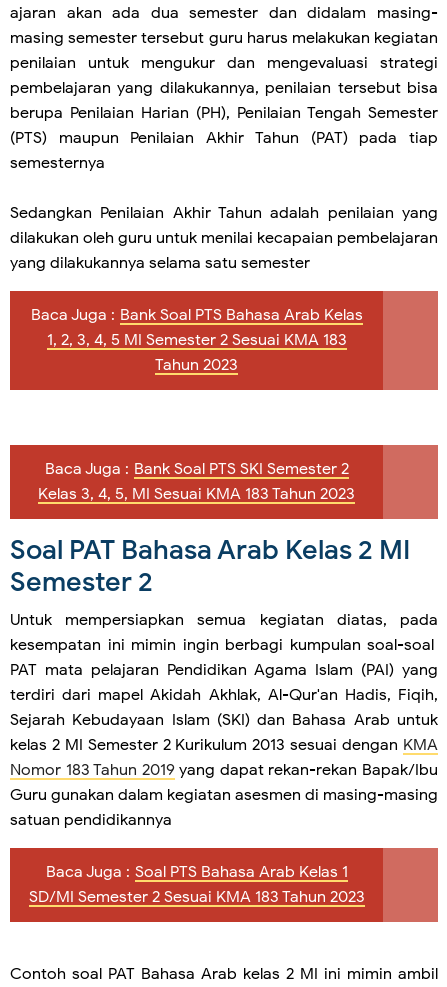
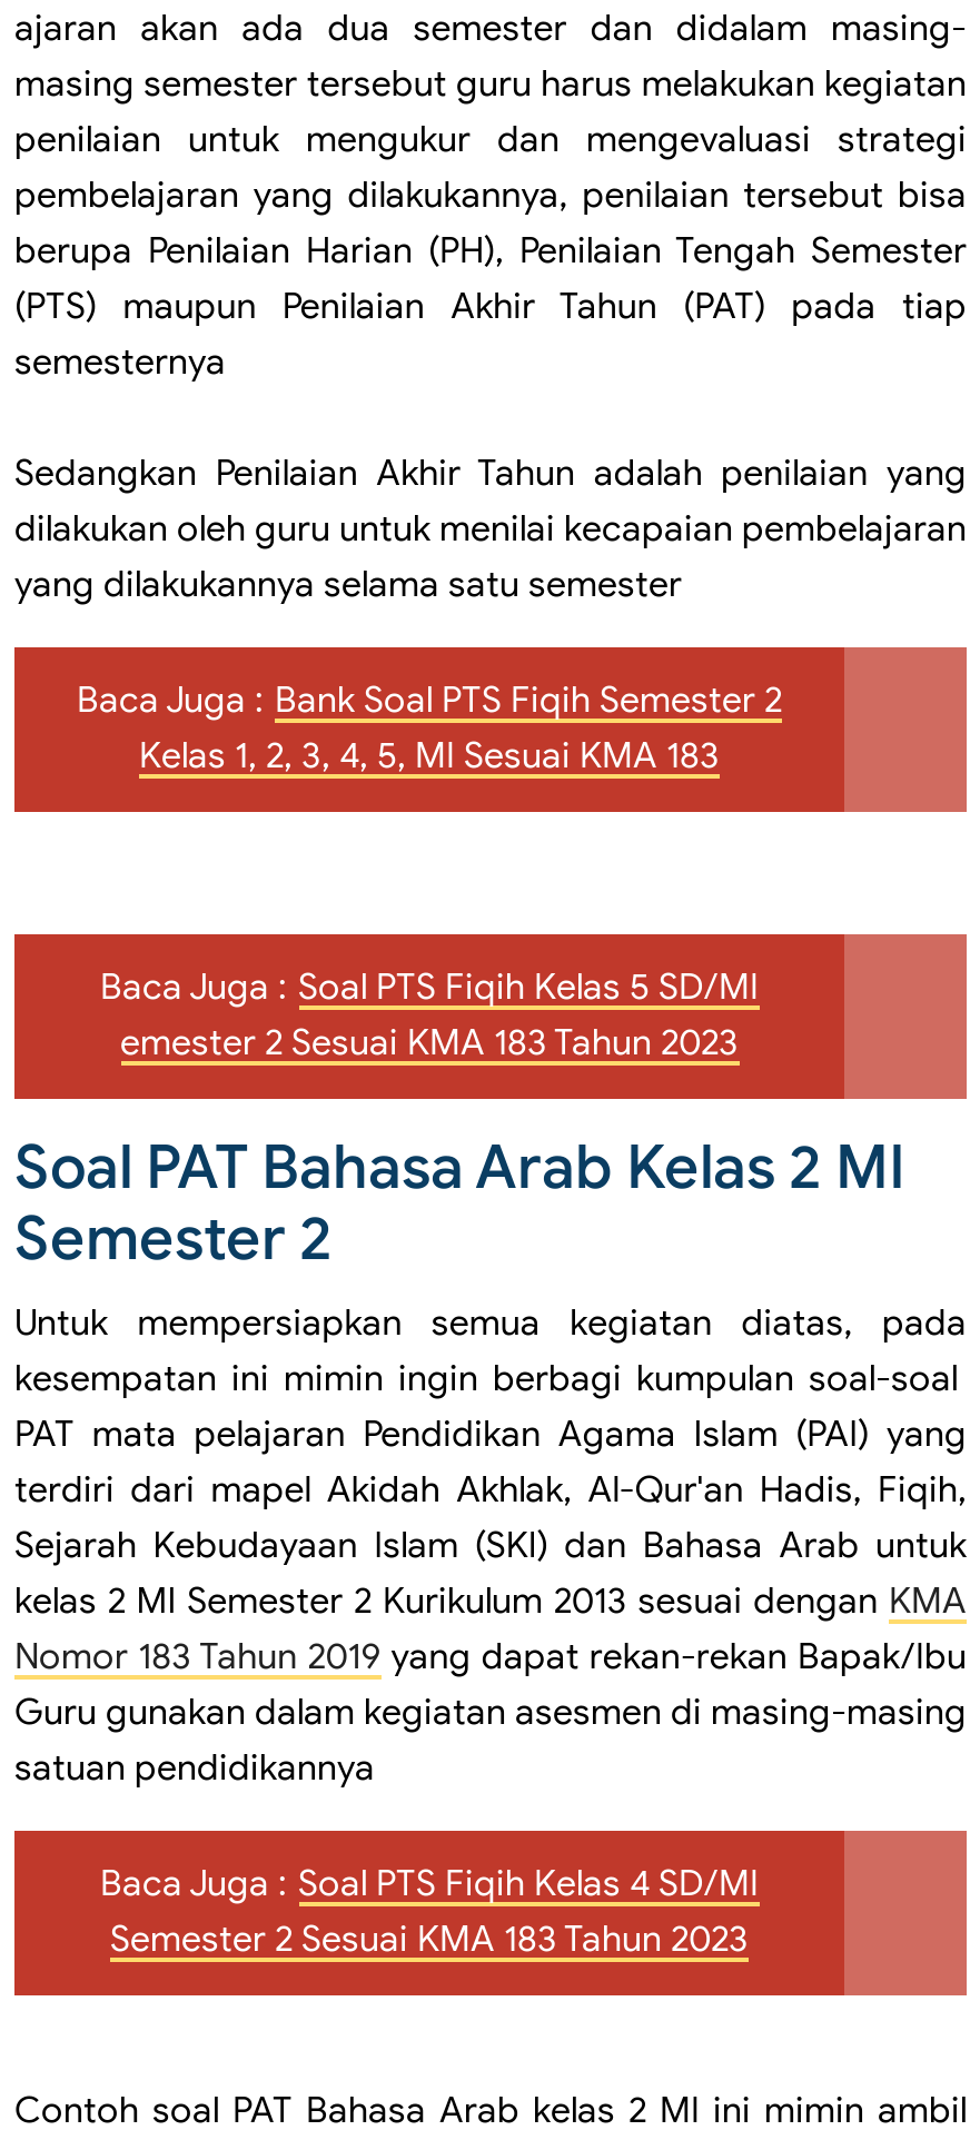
- Baca Juga : Bank Soal PTS Bahasa Arab Kelas
- 1, 2, 3, 4, 5 MI Semester 2 Sesuai KMA 183
- Tahun 2023
+ Baca Juga : Bank Soal PTS Fiqih Semester 2
+ Kelas 1, 2, 3, 4, 5, MI Sesuai KMA 183

- Baca Juga : Bank Soal PTS SKI Semester 2
- Kelas 3, 4, 5, MI Sesuai KMA 183 Tahun 2023
+ Baca Juga : Soal PTS Fiqih Kelas 5 SD/MI
+ emester 2 Sesuai KMA 183 Tahun 2023

- Baca Juga : Soal PTS Bahasa Arab Kelas 1
- SD/MI Semester 2 Sesuai KMA 183 Tahun 2023
+ Baca Juga : Soal PTS Fiqih Kelas 4 SD/MI
+ Semester 2 Sesuai KMA 183 Tahun 2023
